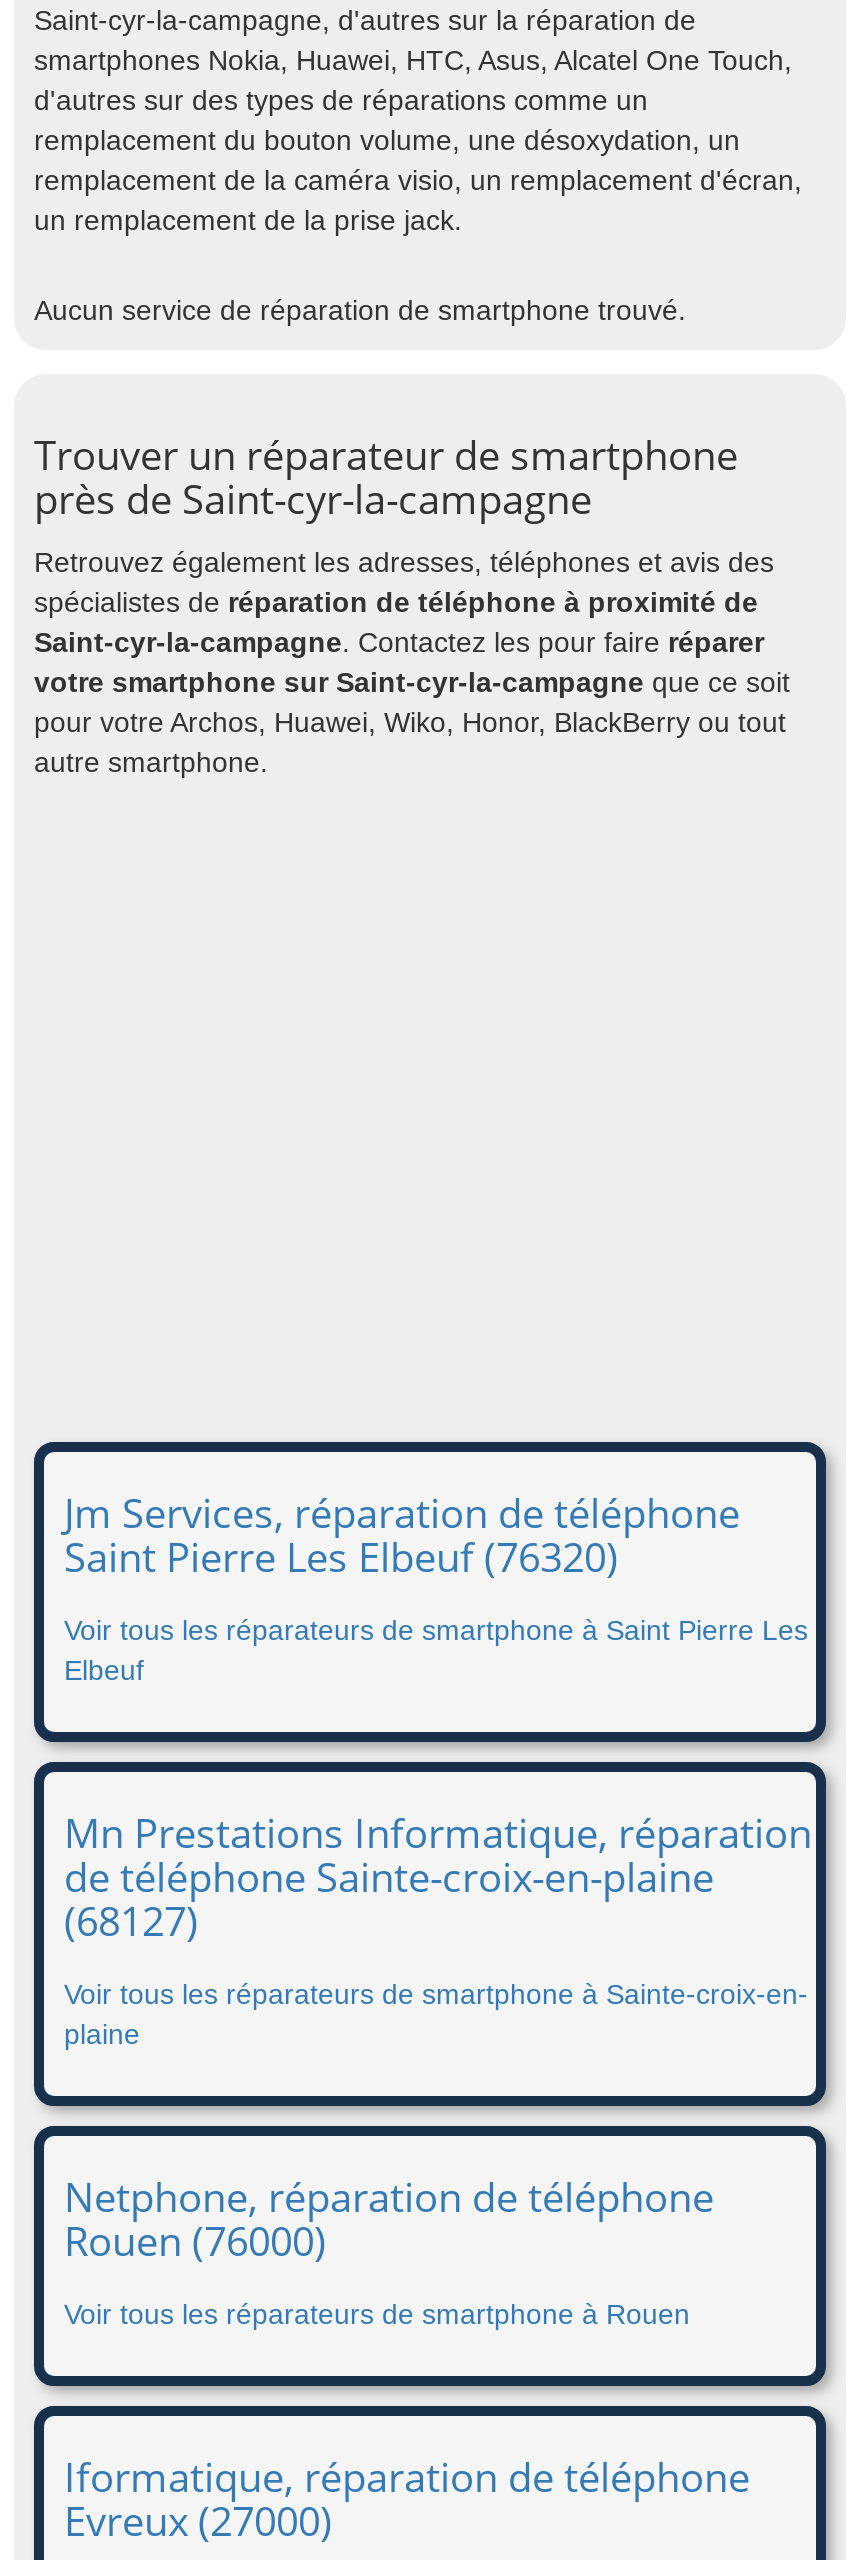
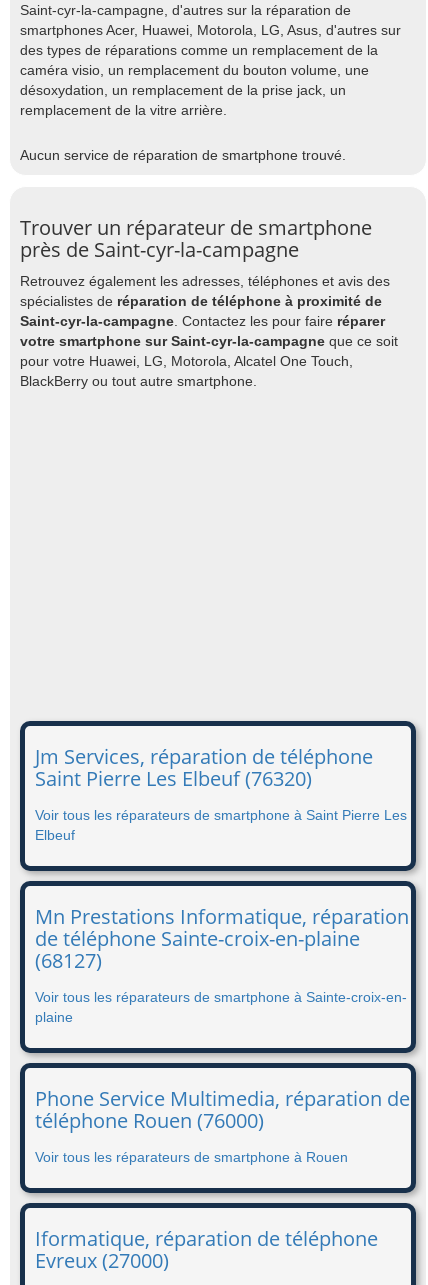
- smartphones Nokia, Huawei, HTC, Asus, Alcatel One Touch,
- d'autres sur des types de réparations comme un
- remplacement du bouton volume, une désoxydation, un
- remplacement de la caméra visio, un remplacement d'écran,
- un remplacement de la prise jack.
+ smartphones Acer, Huawei, Motorola, LG, Asus, d'autres sur
+ des types de réparations comme un remplacement de la
+ caméra visio, un remplacement du bouton volume, une
+ désoxydation, un remplacement de la prise jack, un
+ remplacement de la vitre arrière.

- pour votre Archos, Huawei, Wiko, Honor, BlackBerry ou tout
- autre smartphone.
+ pour votre Huawei, LG, Motorola, Alcatel One Touch,
+ BlackBerry ou tout autre smartphone.

- Netphone, réparation de téléphone
- Rouen (76000)
+ Phone Service Multimedia, réparation de
+ téléphone Rouen (76000)
